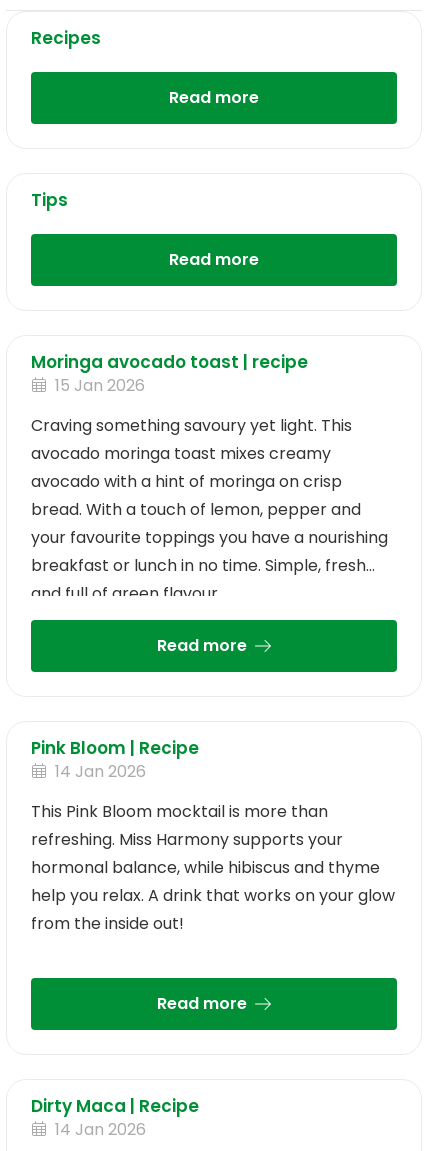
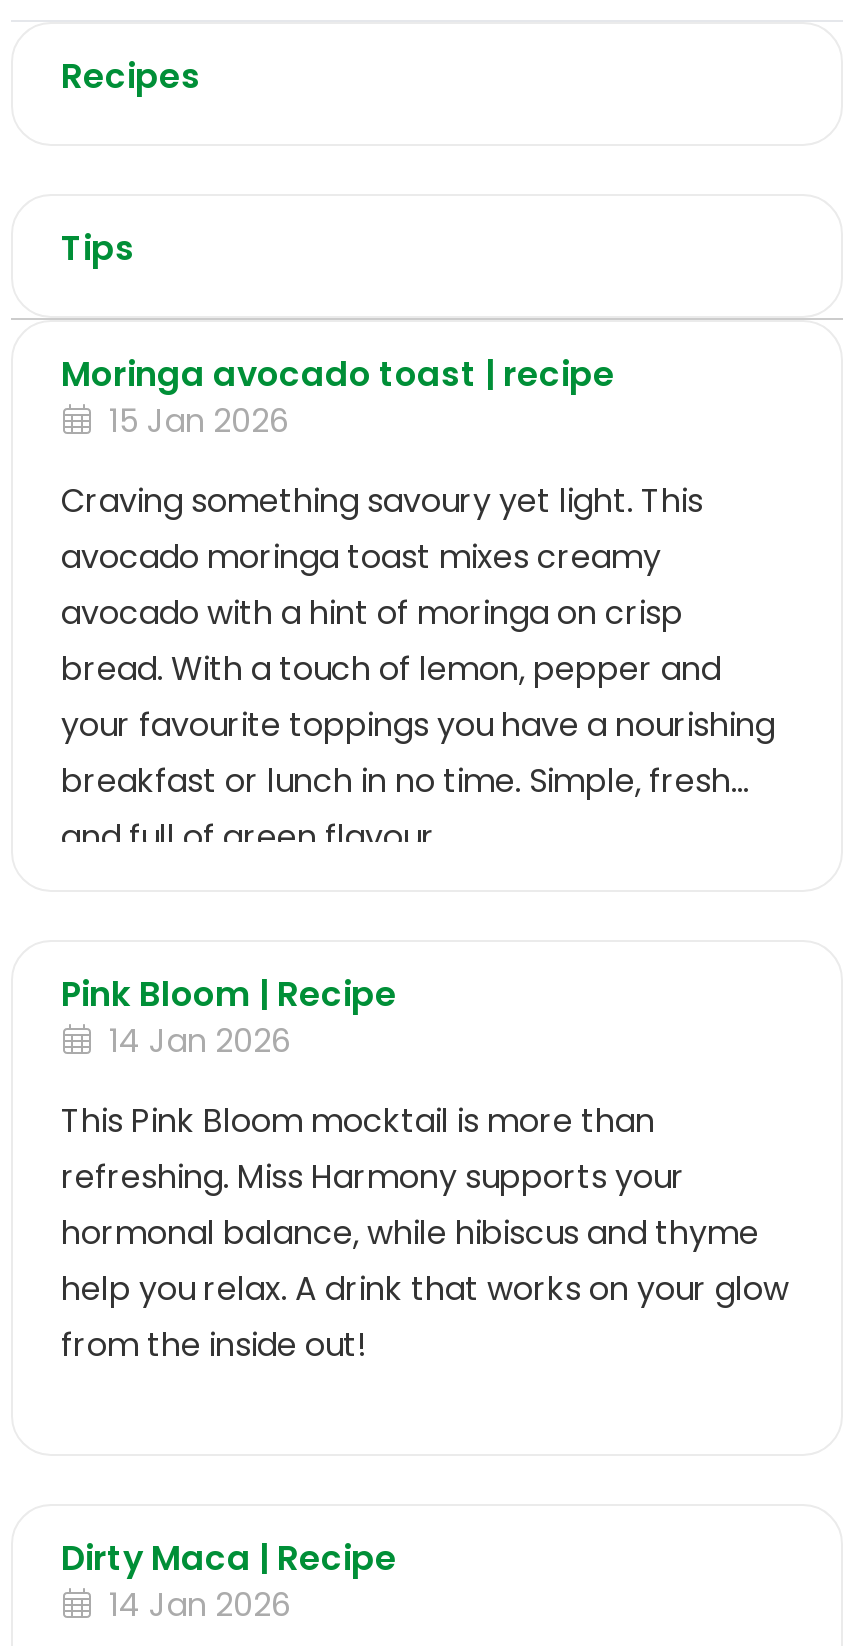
- Read more

- Read more

- Read more

- Read more
